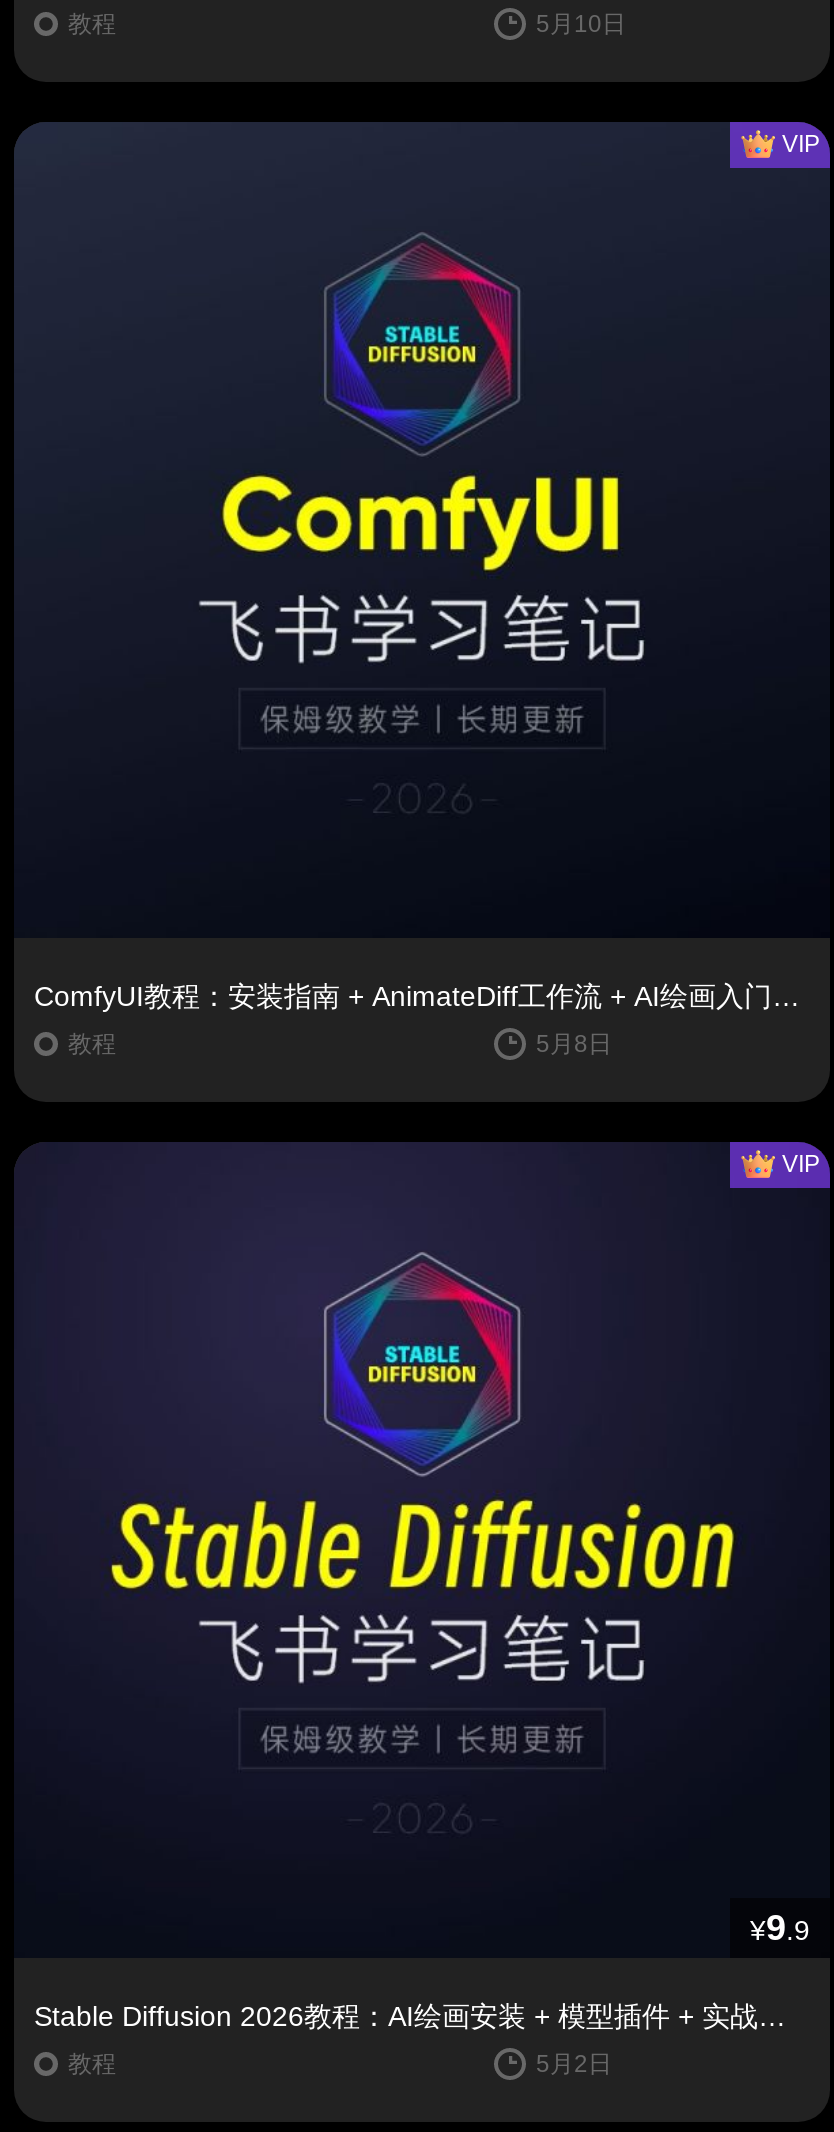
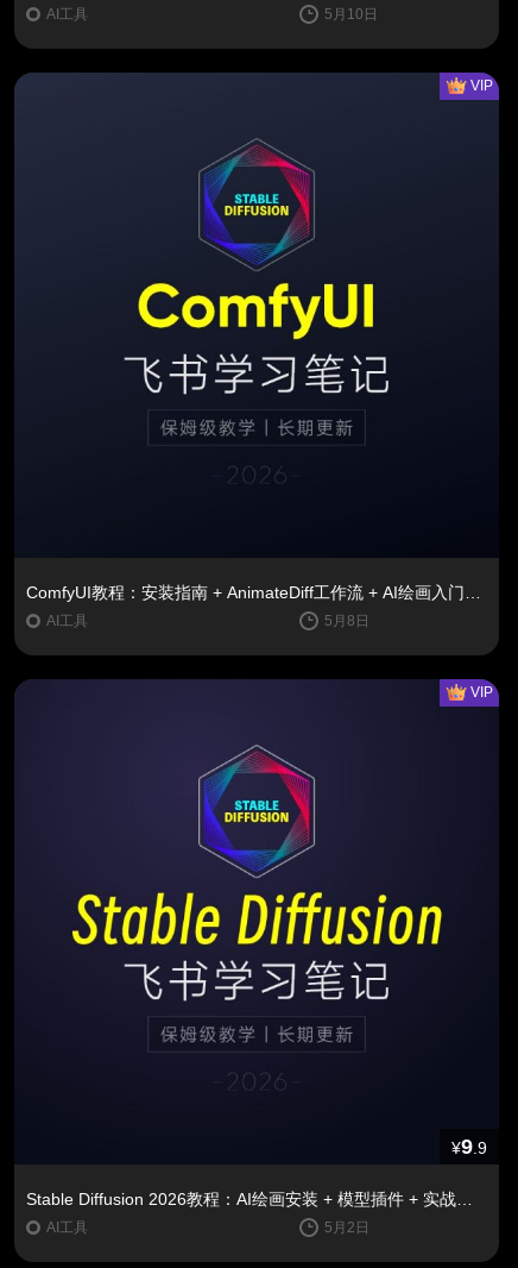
- 教程
+ AI工具

- 教程
+ AI工具

- 教程
+ AI工具
